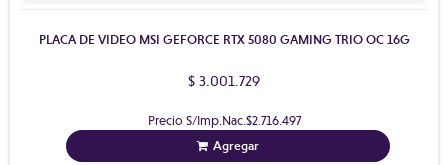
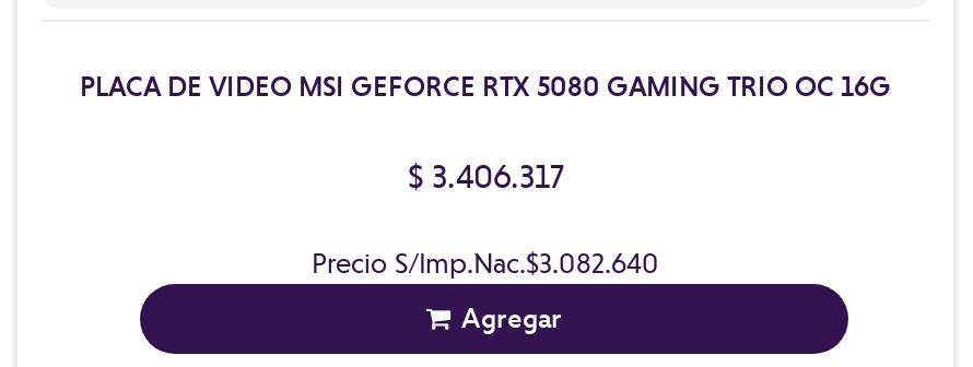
- $ 3.001.729
+ $ 3.406.317

- Precio S/Imp.Nac.$2.716.497
+ Precio S/Imp.Nac.$3.082.640
